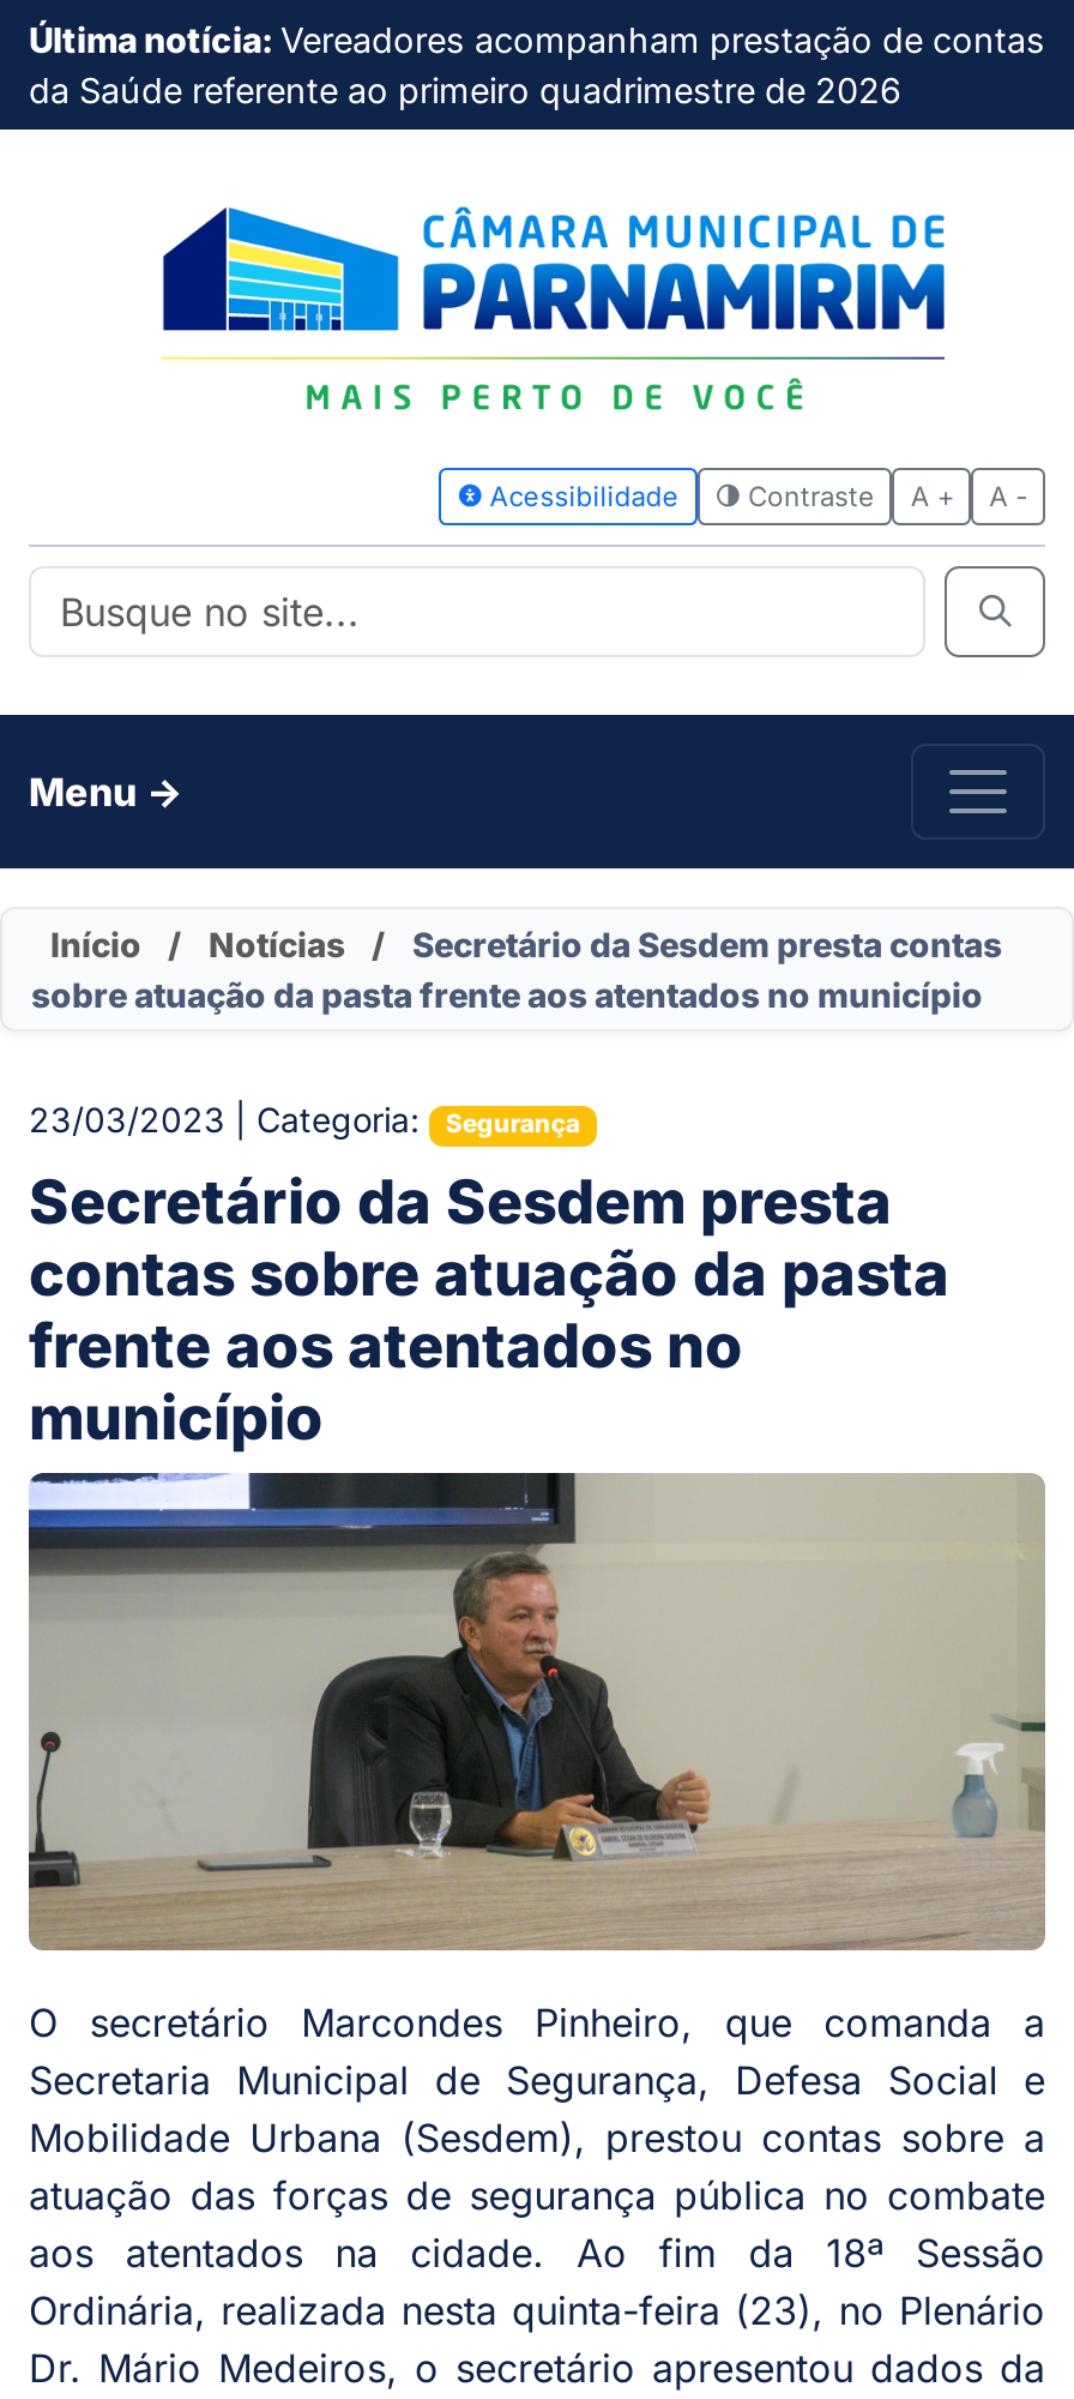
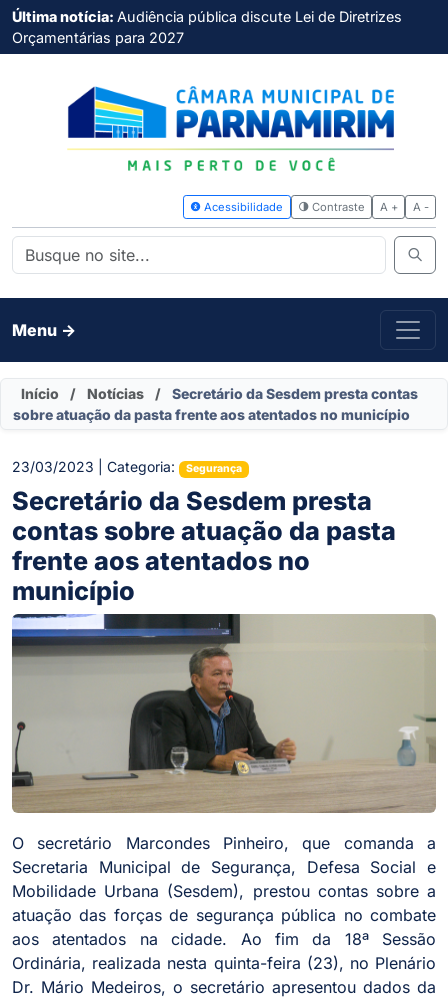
- Última notícia: Vereadores acompanham prestação de contas
- da Saúde referente ao primeiro quadrimestre de 2026
+ Última notícia: Audiência pública discute Lei de Diretrizes
+ Orçamentárias para 2027
